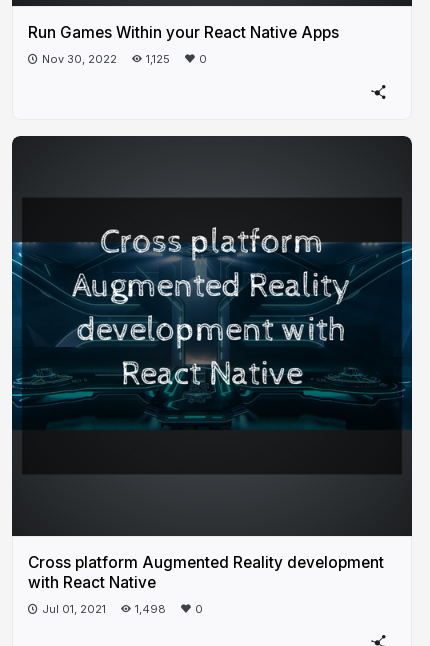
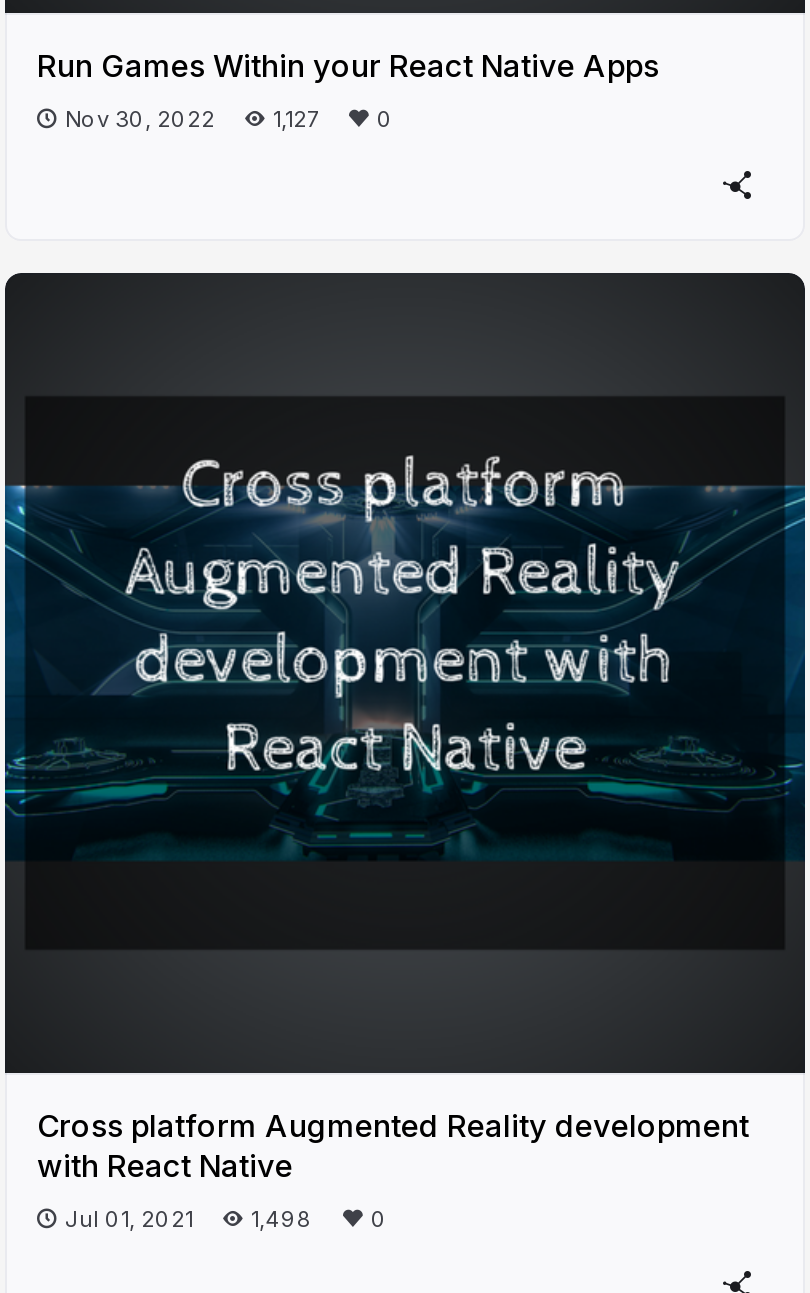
- 1,125
+ 1,127
